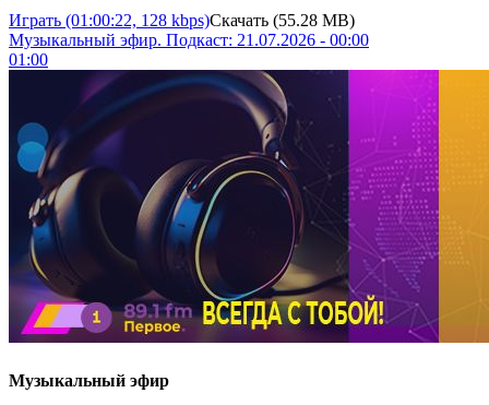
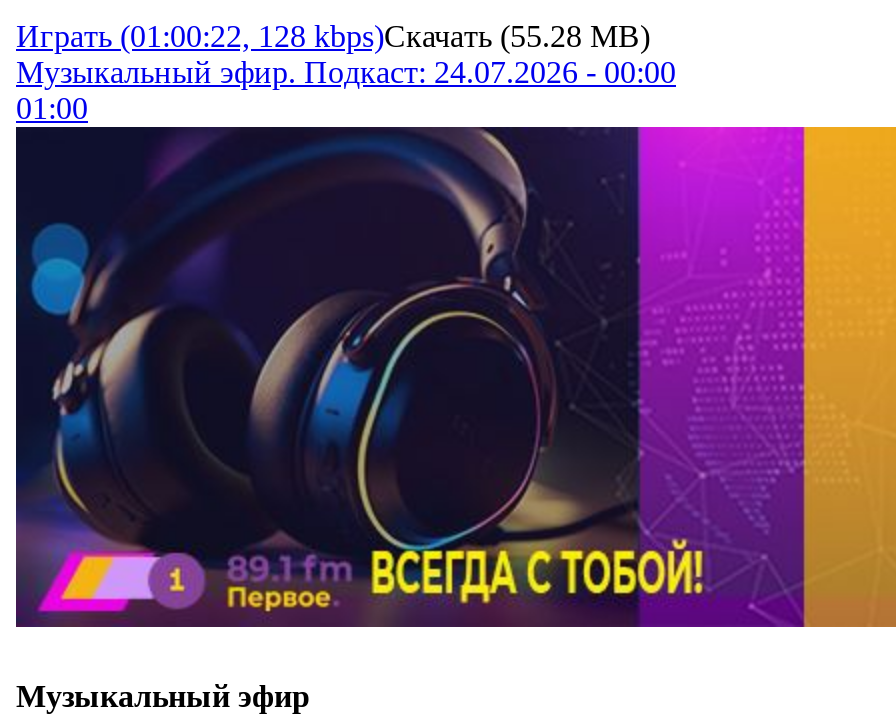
- Музыкальный эфир. Подкаст: 21.07.2026 - 00:00
+ Музыкальный эфир. Подкаст: 24.07.2026 - 00:00
